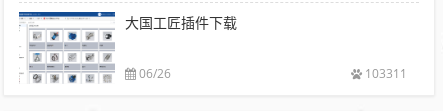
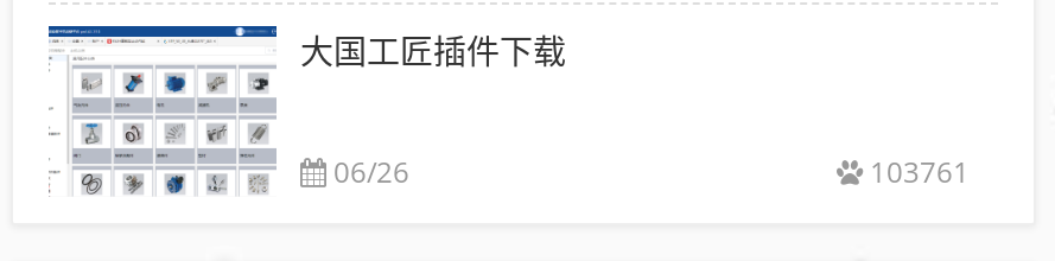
- 103311
+ 103761
